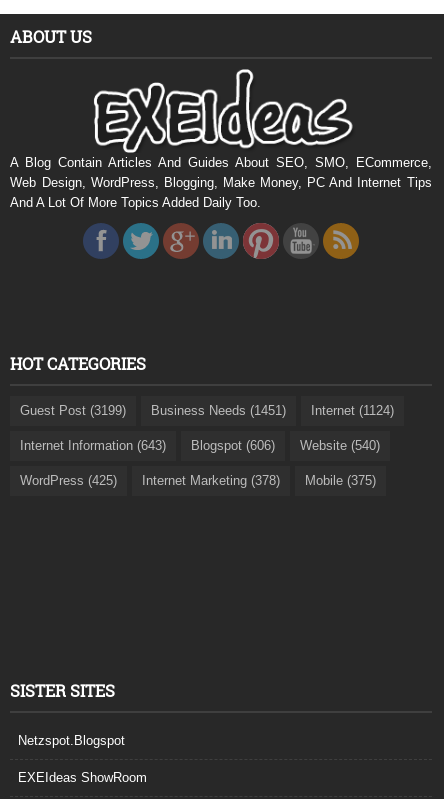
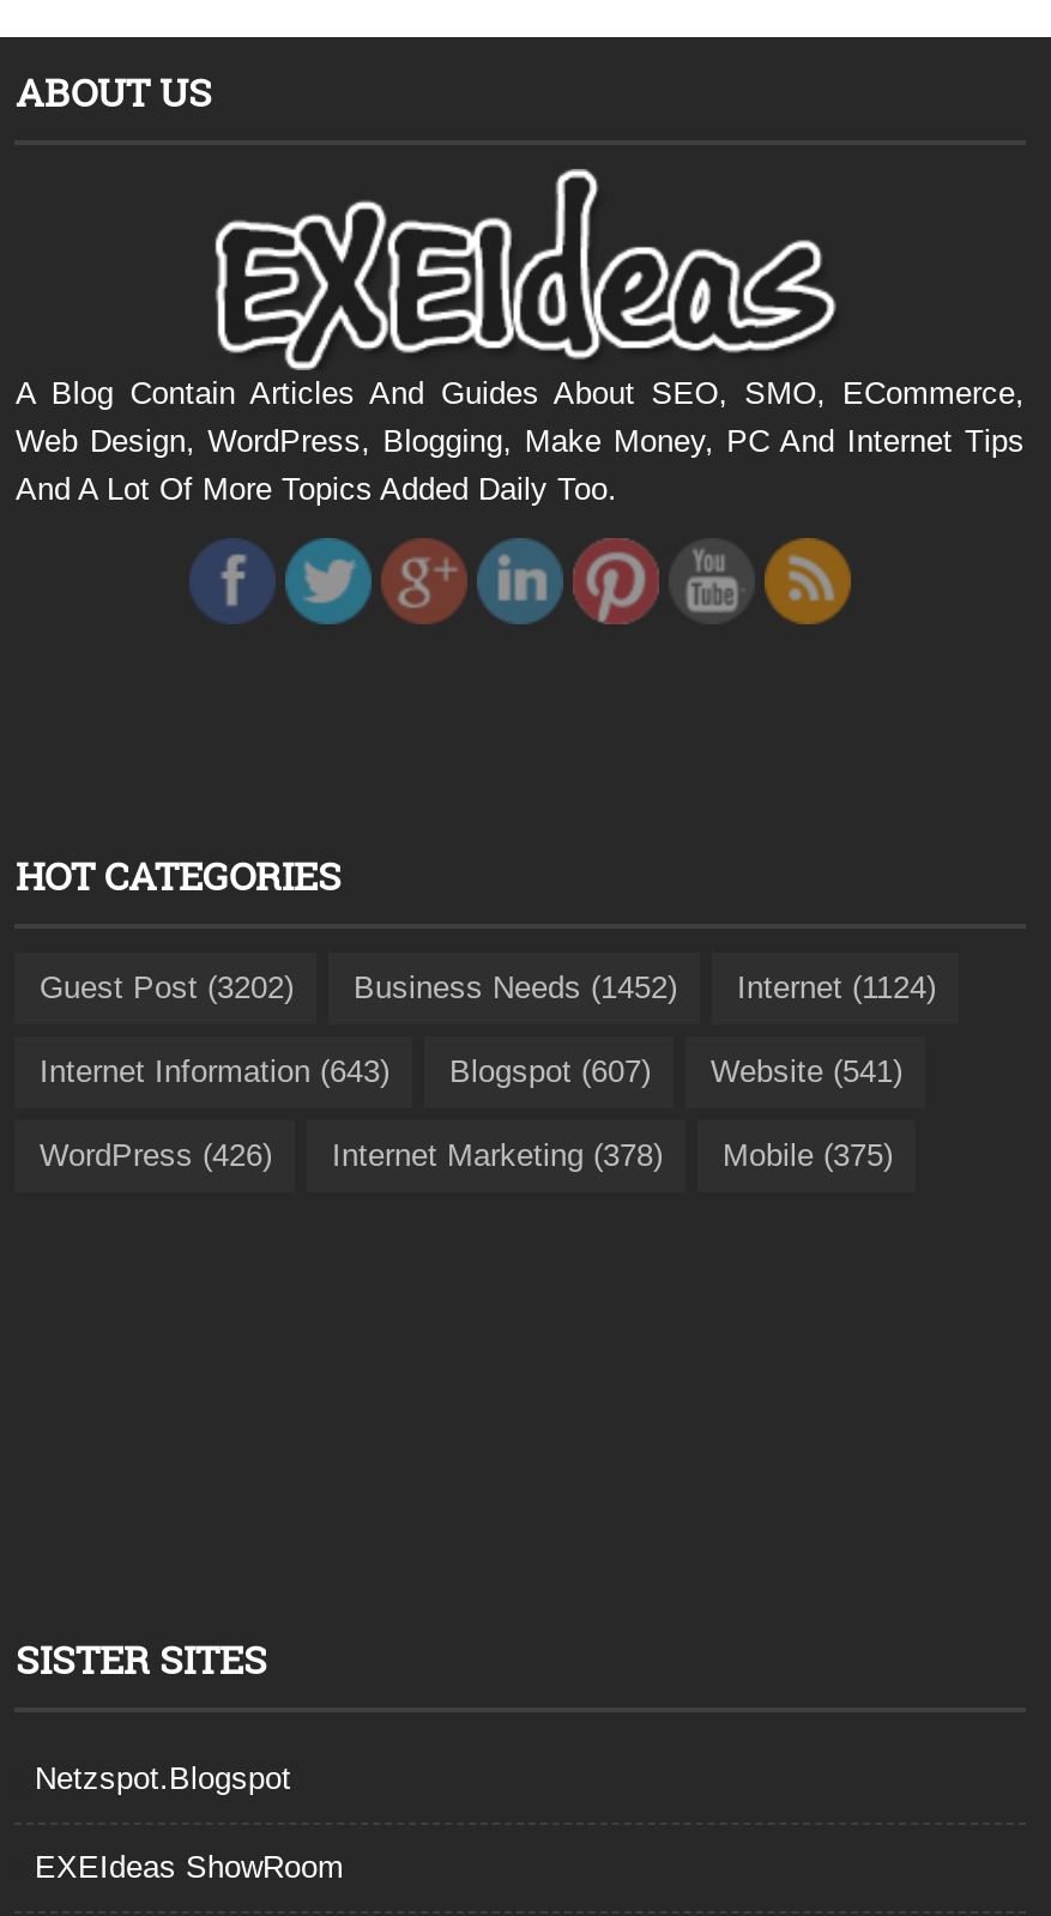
- Guest Post (3199)
+ Guest Post (3202)

- Business Needs (1451)
+ Business Needs (1452)

- Blogspot (606)
+ Blogspot (607)

- Website (540)
+ Website (541)

- WordPress (425) Internet Marketing (378) Mobile (375)
+ WordPress (426) Internet Marketing (378) Mobile (375)
